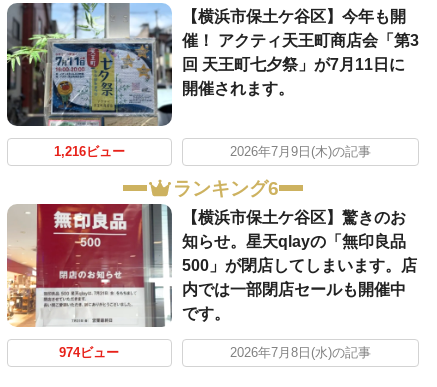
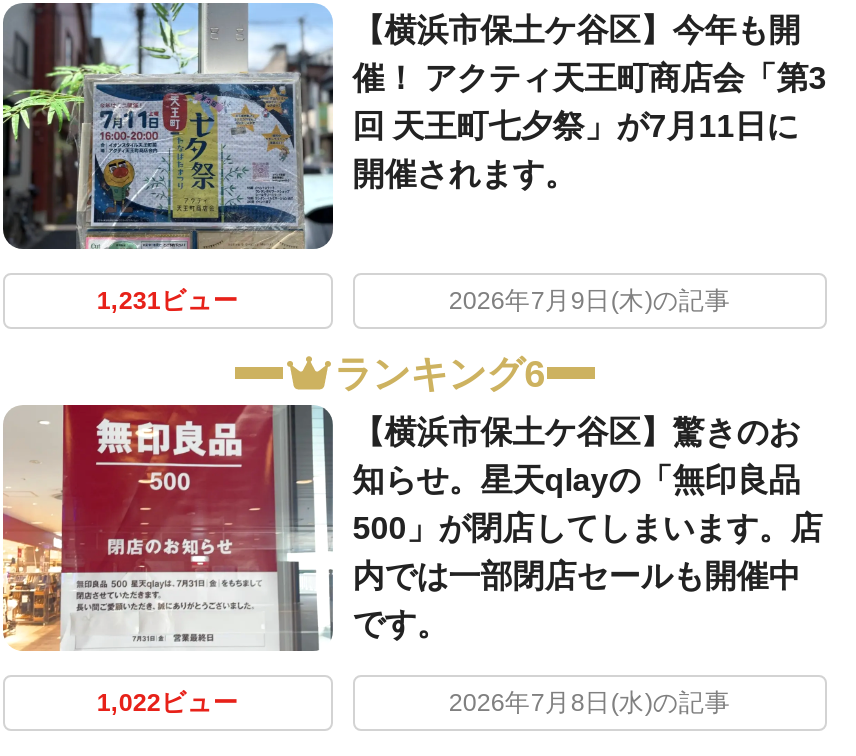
- 1,216ビュー
+ 1,231ビュー

- 974ビュー
+ 1,022ビュー
